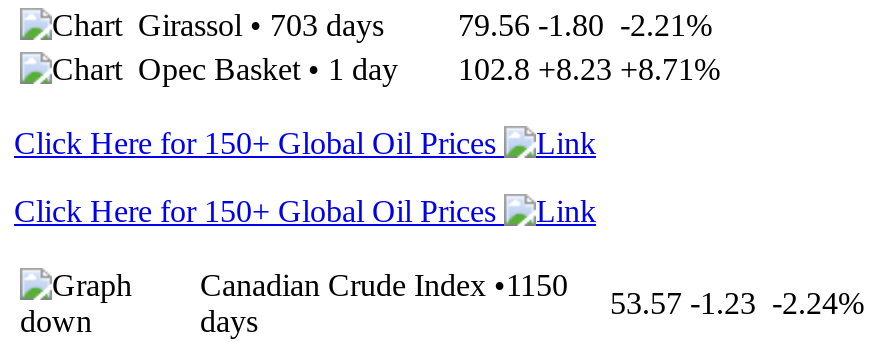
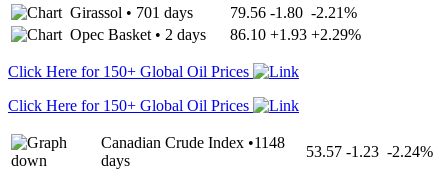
- Girassol • 703 days
+ Girassol • 701 days

- Opec Basket • 1 day
+ Opec Basket • 2 days

- 102.8 +8.23 +8.71%
+ 86.10 +1.93 +2.29%

- Canadian Crude Index •1150
+ Canadian Crude Index •1148
